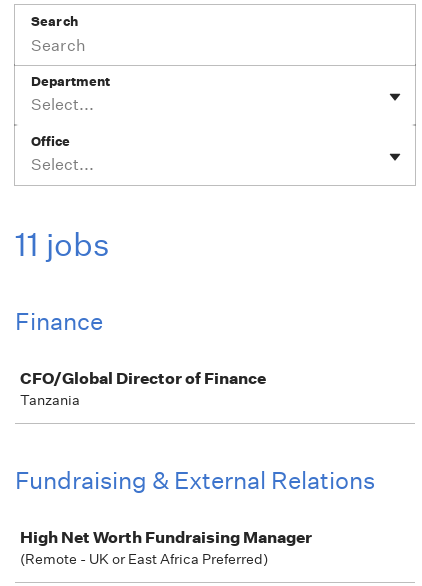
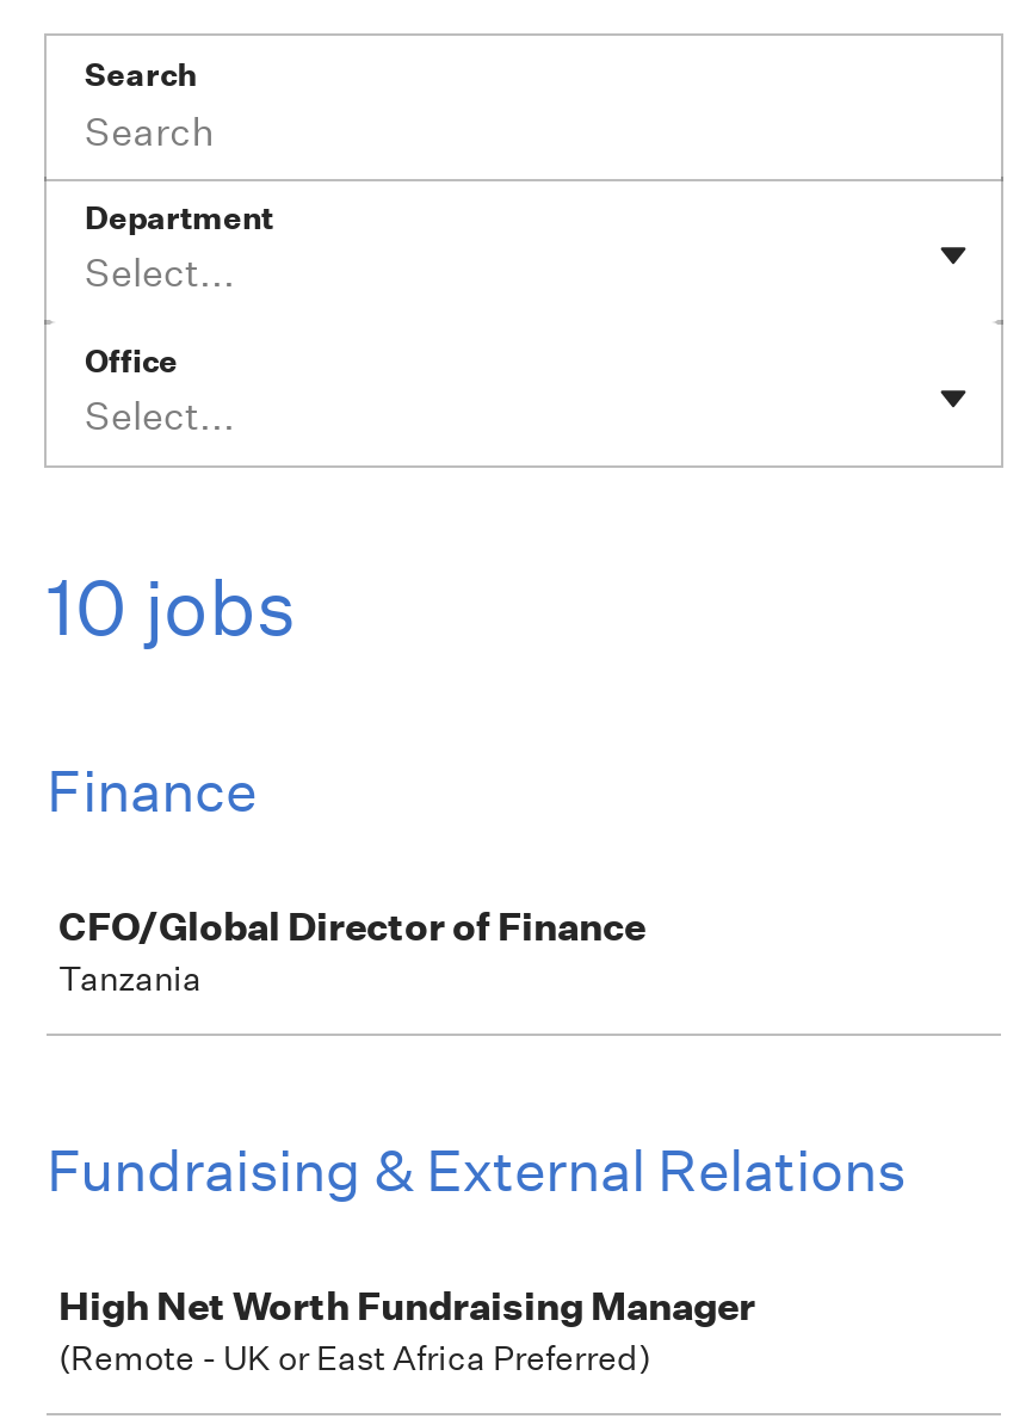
- 11 jobs
+ 10 jobs
